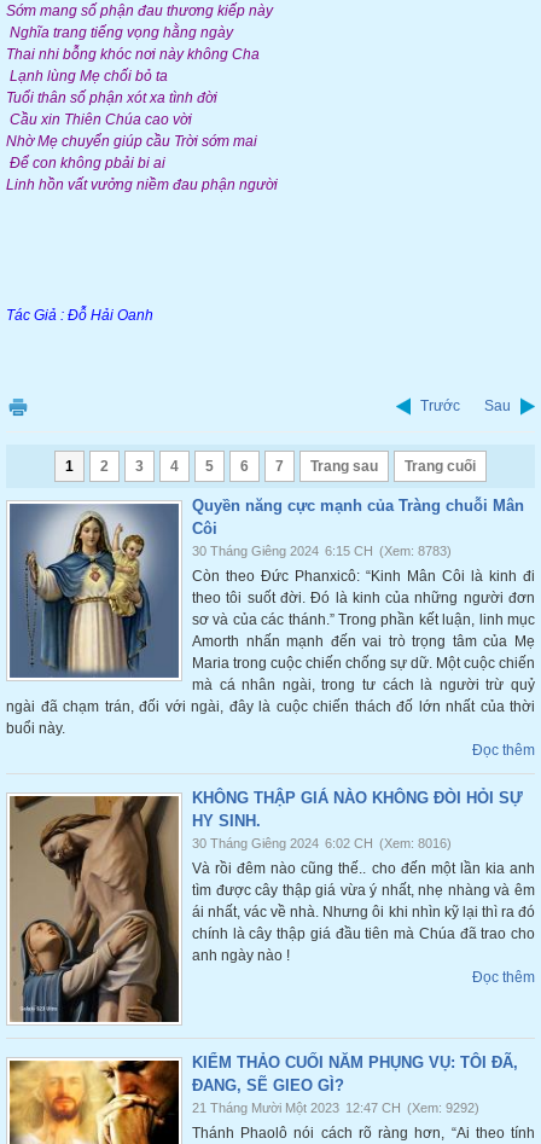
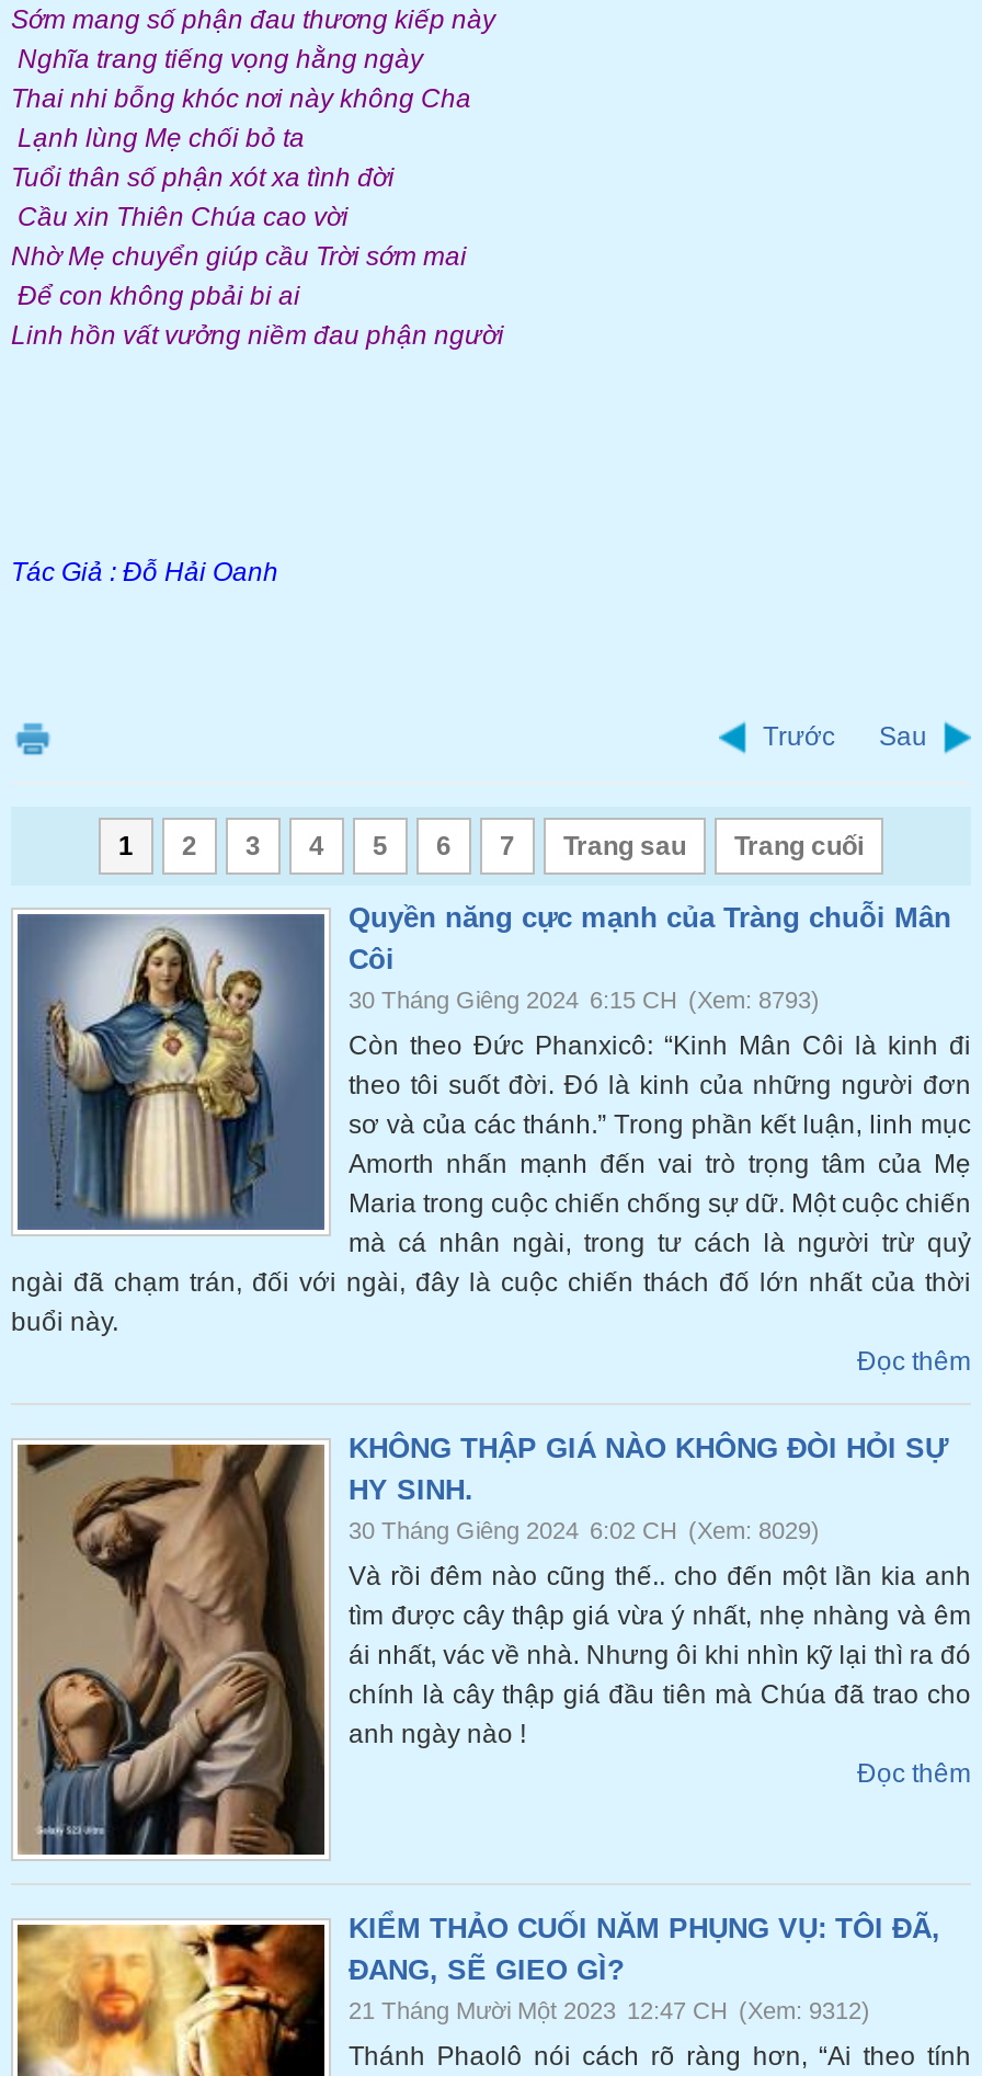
- 30 Tháng Giêng 2024 6:15 CH (Xem: 8783)
+ 30 Tháng Giêng 2024 6:15 CH (Xem: 8793)

- 30 Tháng Giêng 2024 6:02 CH (Xem: 8016)
+ 30 Tháng Giêng 2024 6:02 CH (Xem: 8029)

- 21 Tháng Mười Một 2023 12:47 CH (Xem: 9292)
+ 21 Tháng Mười Một 2023 12:47 CH (Xem: 9312)
